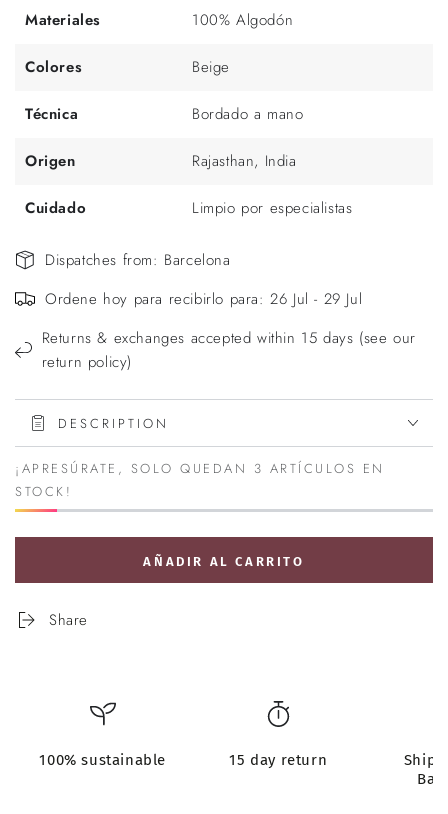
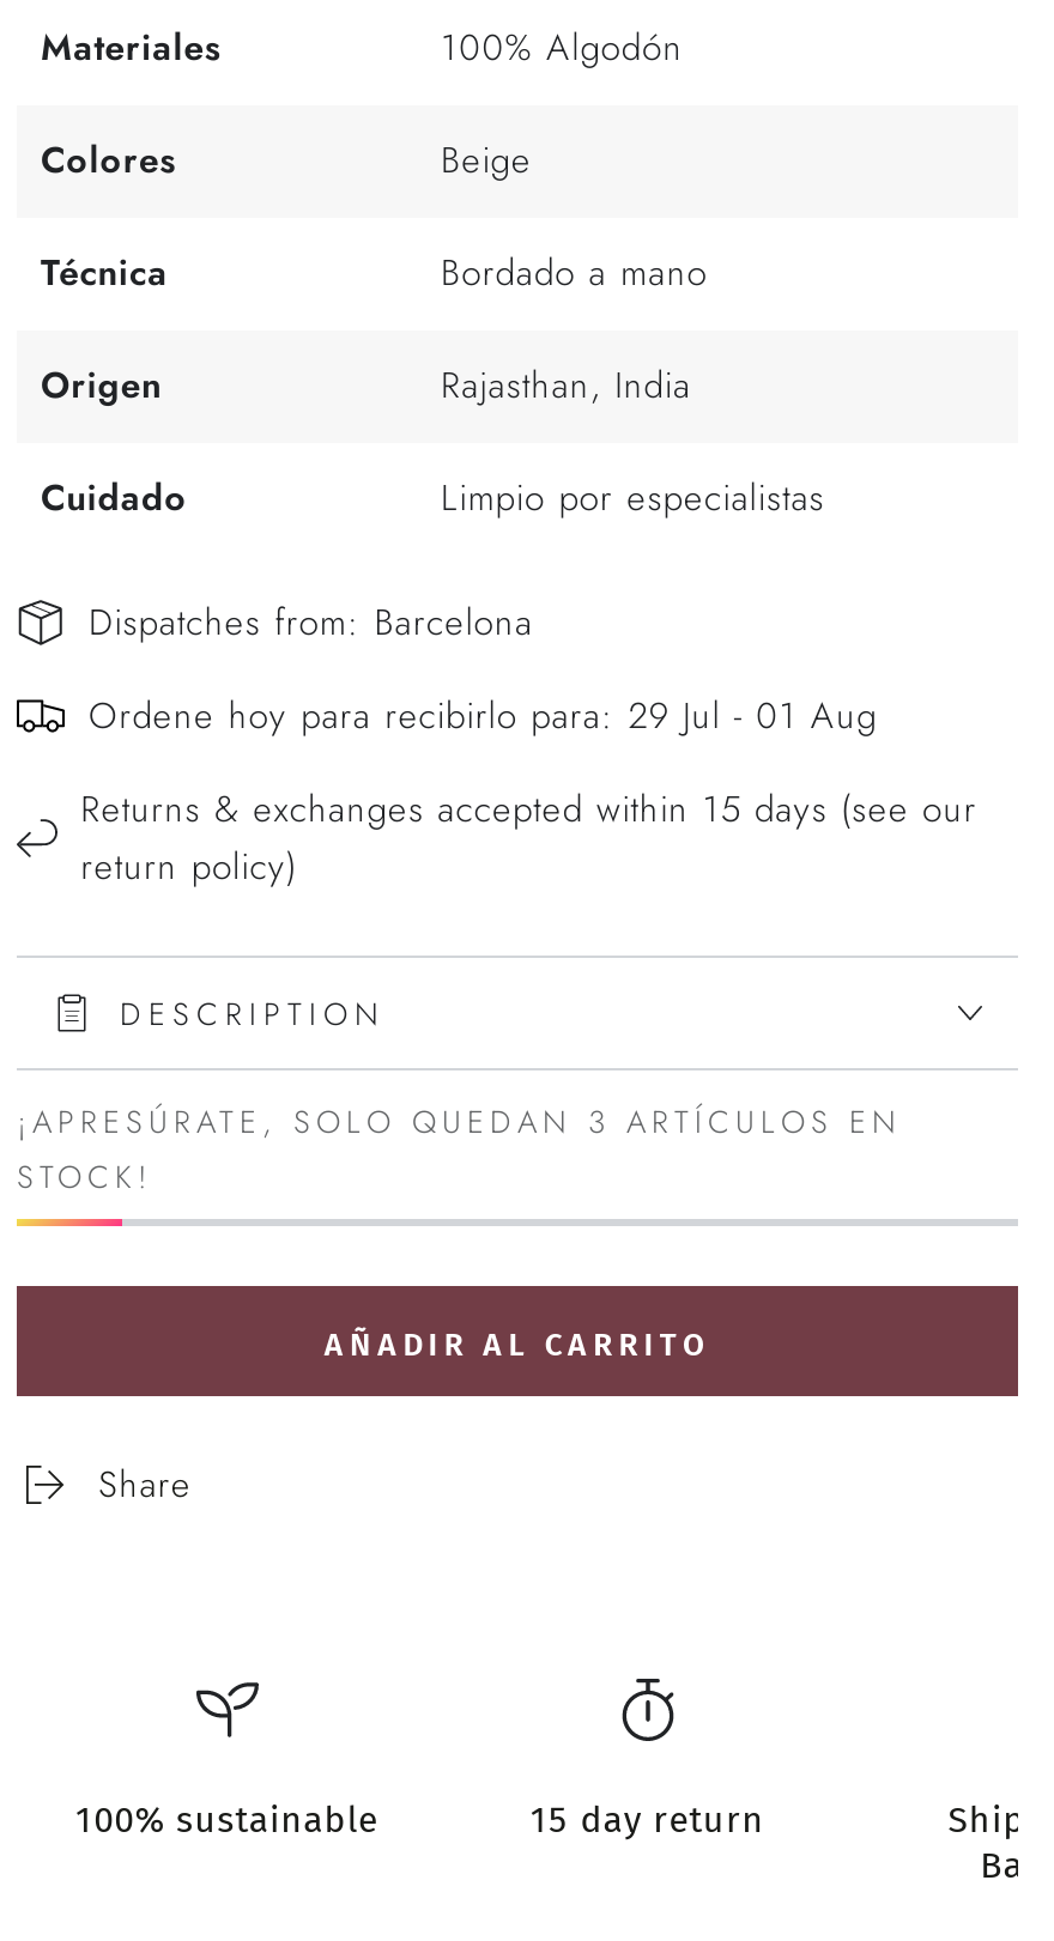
- Ordene hoy para recibirlo para: 26 Jul - 29 Jul
+ Ordene hoy para recibirlo para: 29 Jul - 01 Aug
